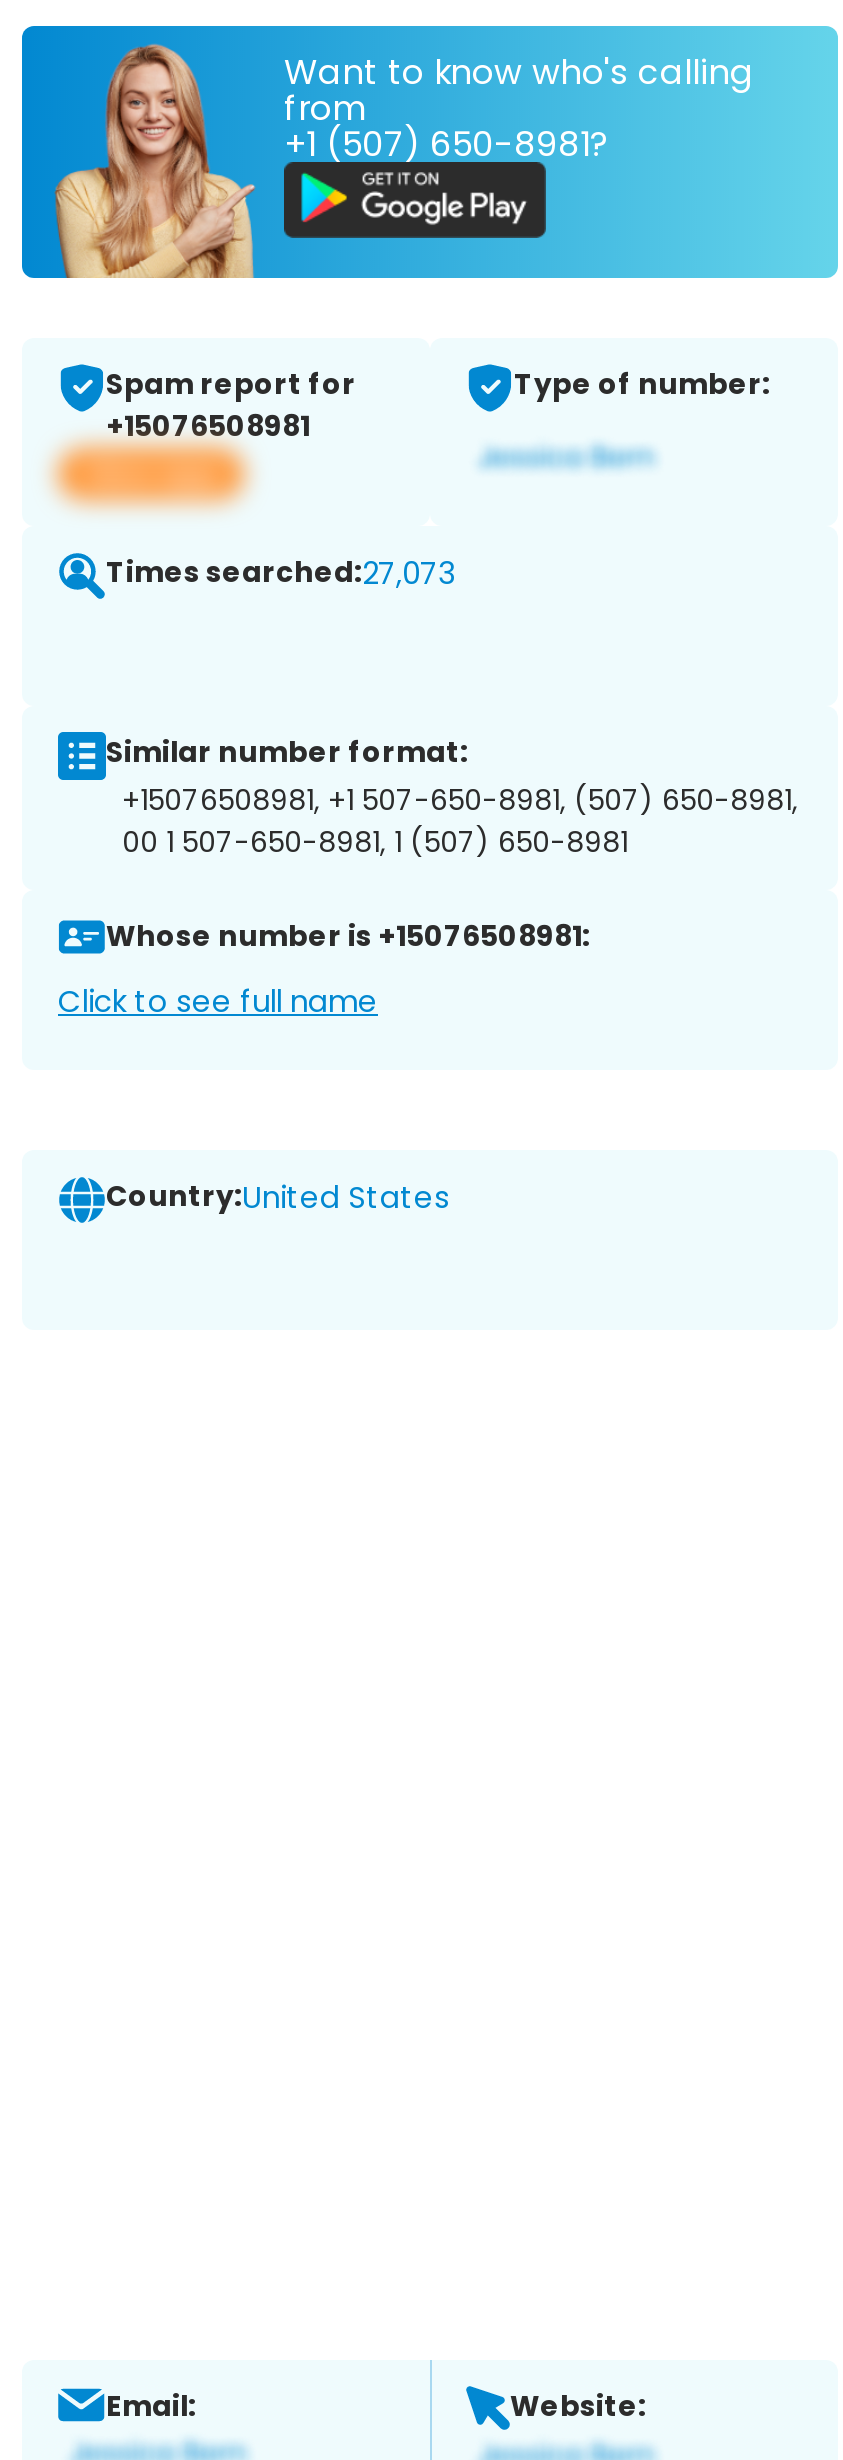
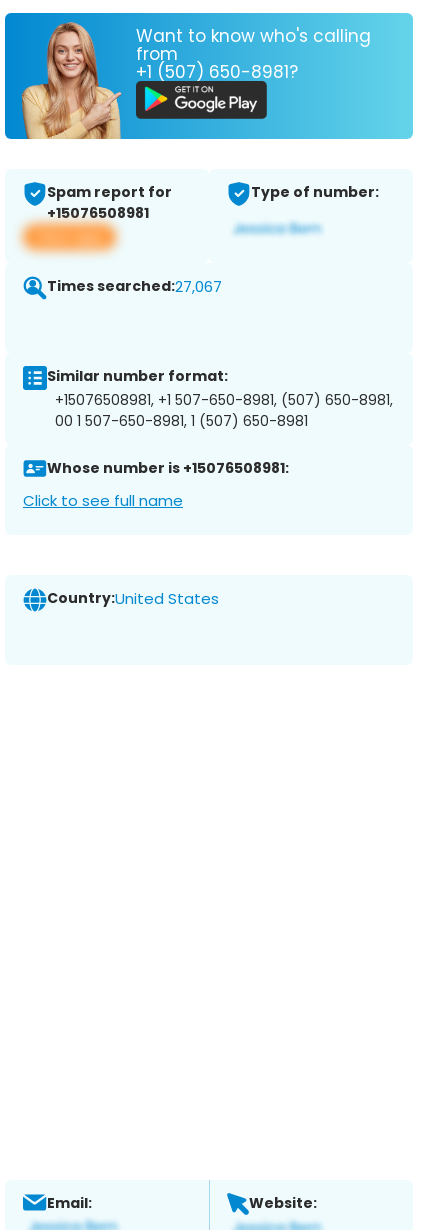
- Times searched:27,073
+ Times searched:27,067
